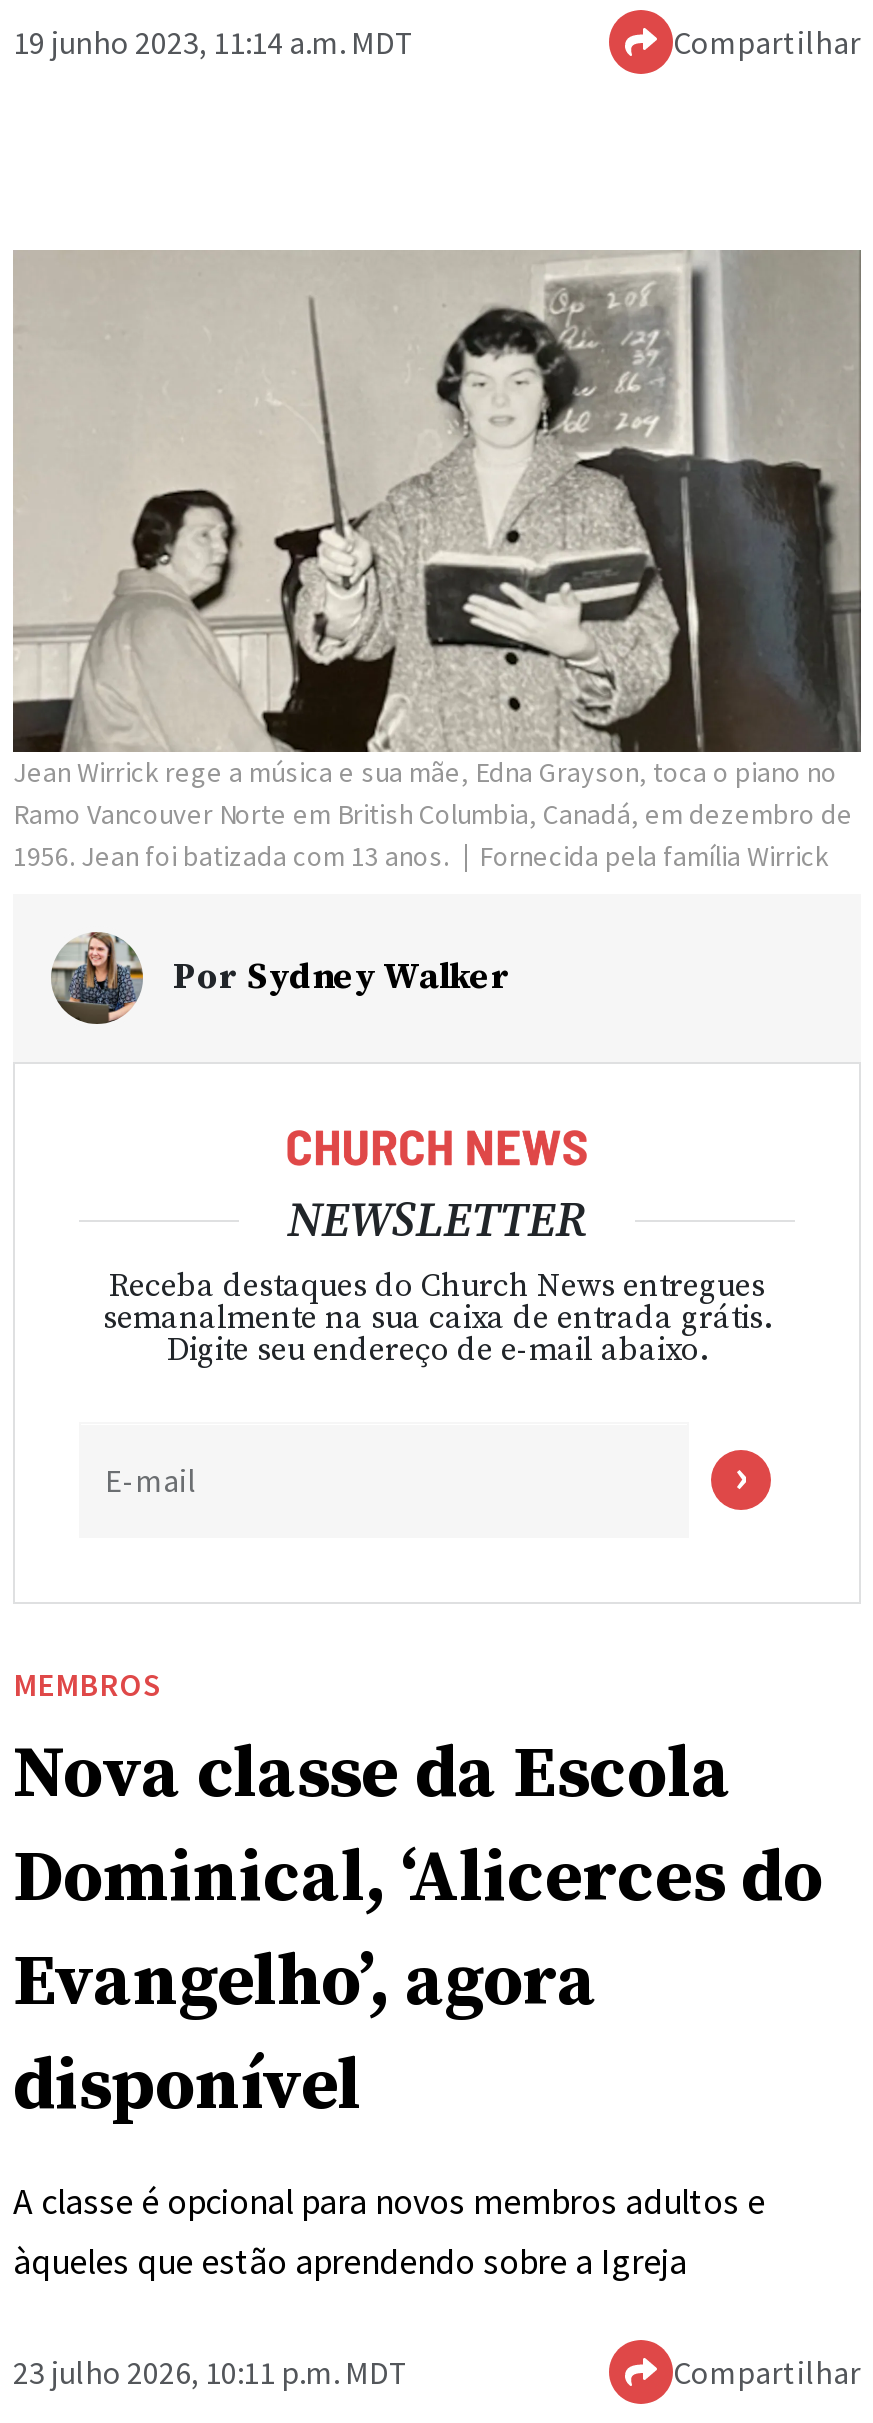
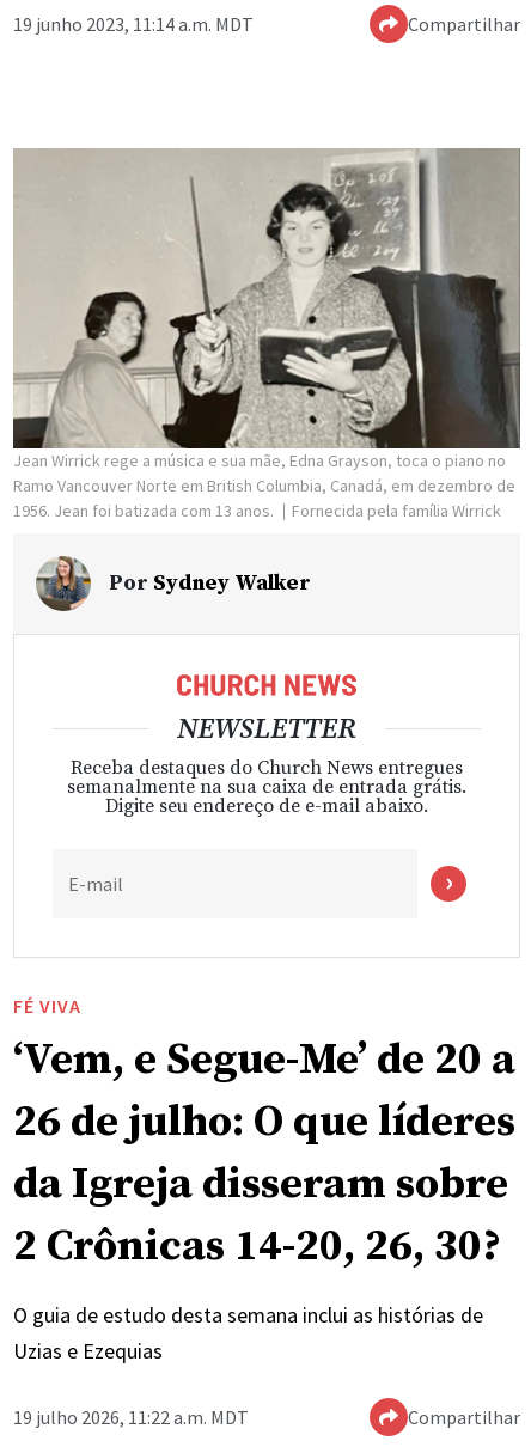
- MEMBROS
- Nova classe da Escola
- Dominical, ‘Alicerces do
- Evangelho’, agora
- disponível
+ FÉ VIVA
+ ‘Vem, e Segue-Me’ de 20 a
+ 26 de julho: O que líderes
+ da Igreja disseram sobre
+ 2 Crônicas 14-20, 26, 30?

- A classe é opcional para novos membros adultos e
- àqueles que estão aprendendo sobre a Igreja
+ O guia de estudo desta semana inclui as histórias de
+ Uzias e Ezequias

- 23 julho 2026, 10:11 p.m. MDT
+ 19 julho 2026, 11:22 a.m. MDT
